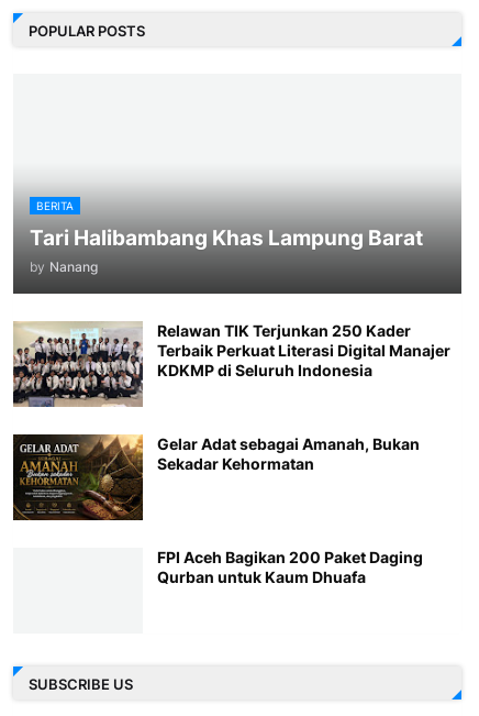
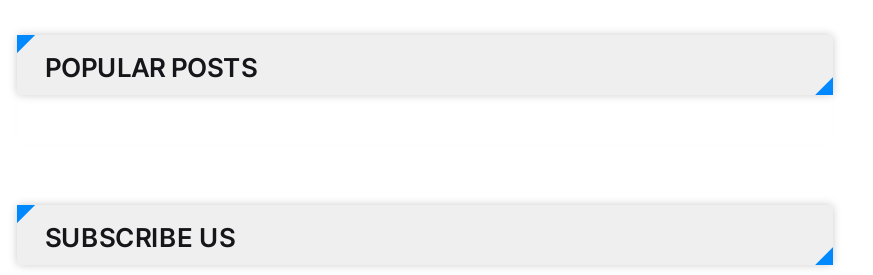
- [image]
- BERITA
- Tari Halibambang Khas Lampung Barat
- by Nanang
- Relawan TIK Terjunkan 250 Kader
- Terbaik Perkuat Literasi Digital Manajer
- KDKMP di Seluruh Indonesia

- [image]
- Gelar Adat sebagai Amanah, Bukan
- Sekadar Kehormatan

- [image]
- FPI Aceh Bagikan 200 Paket Daging
- Qurban untuk Kaum Dhuafa
